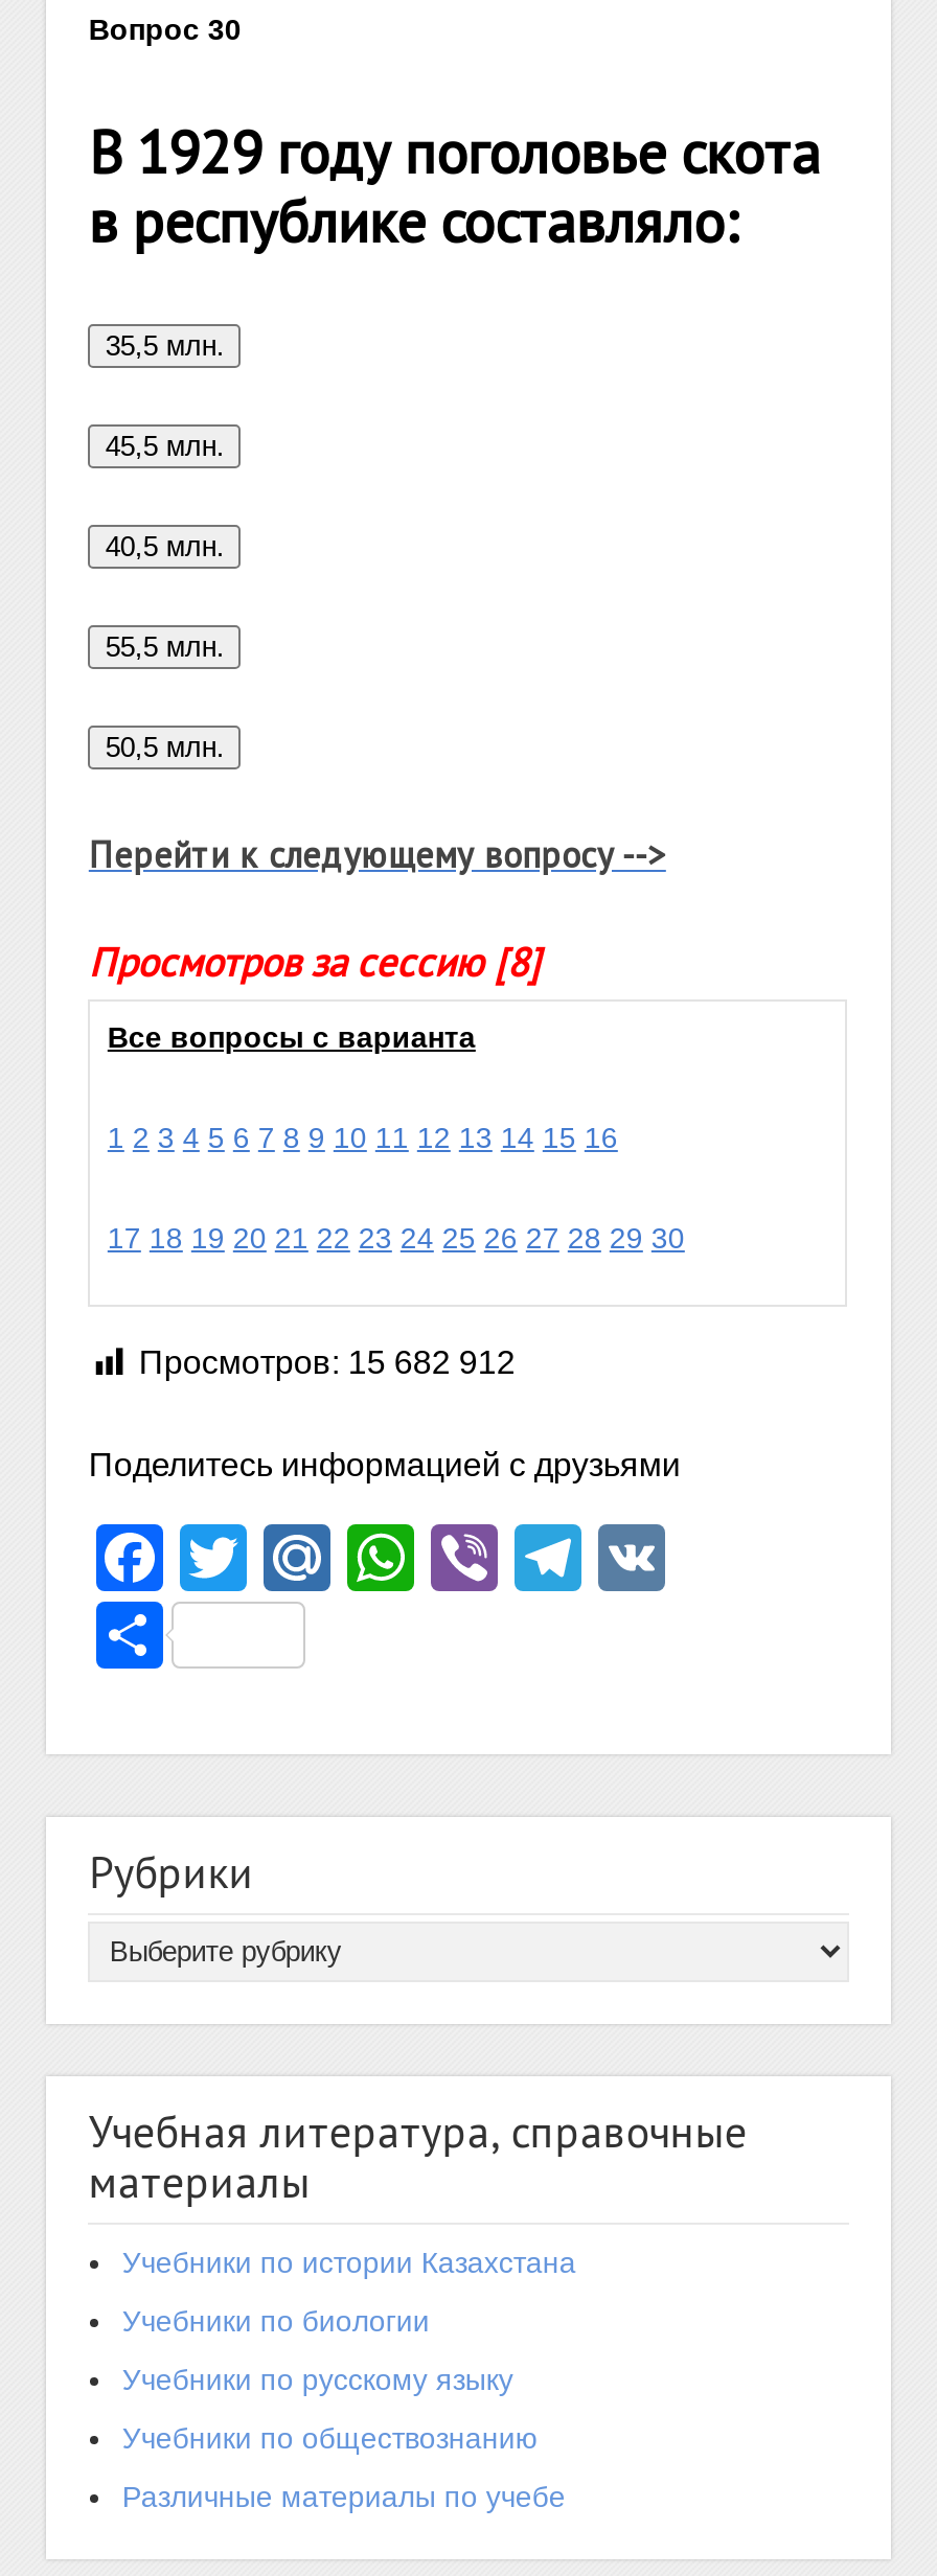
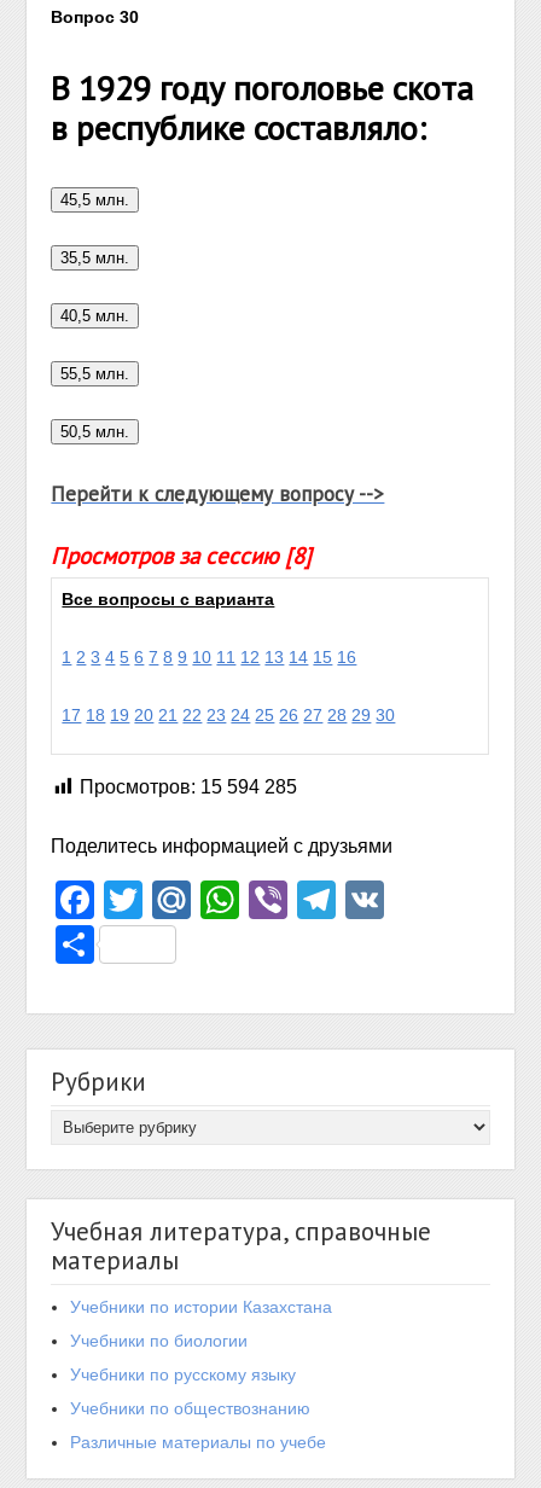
- Просмотров: 15 682 912
+ Просмотров: 15 594 285
